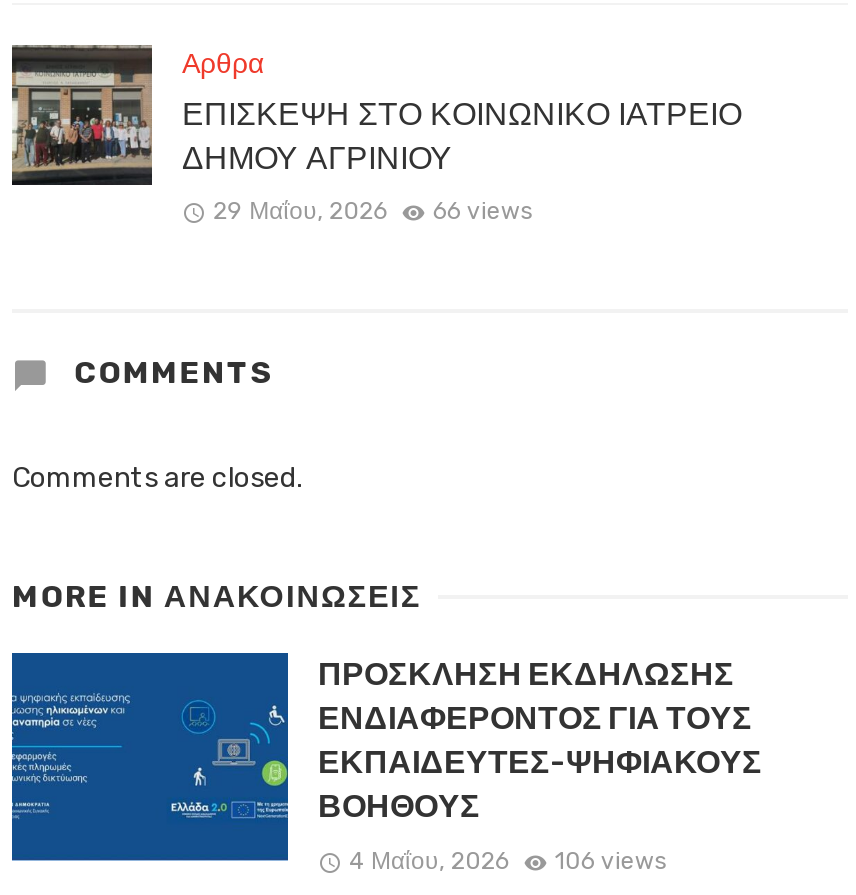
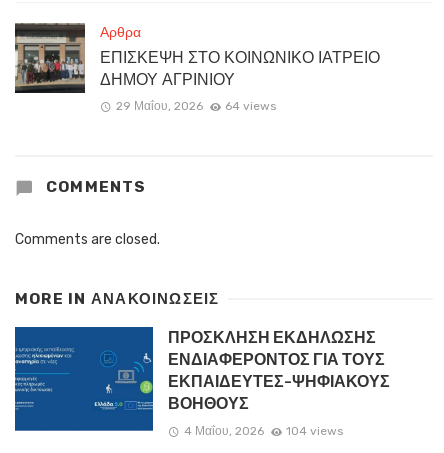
- 29 Μαΐου, 2026 66 views
+ 29 Μαΐου, 2026 64 views

- 4 Μαΐου, 2026 106 views
+ 4 Μαΐου, 2026 104 views
